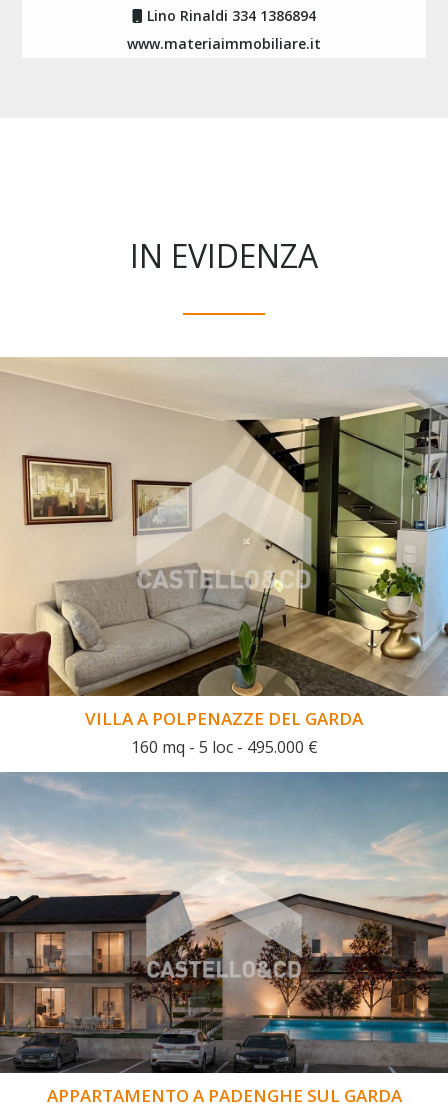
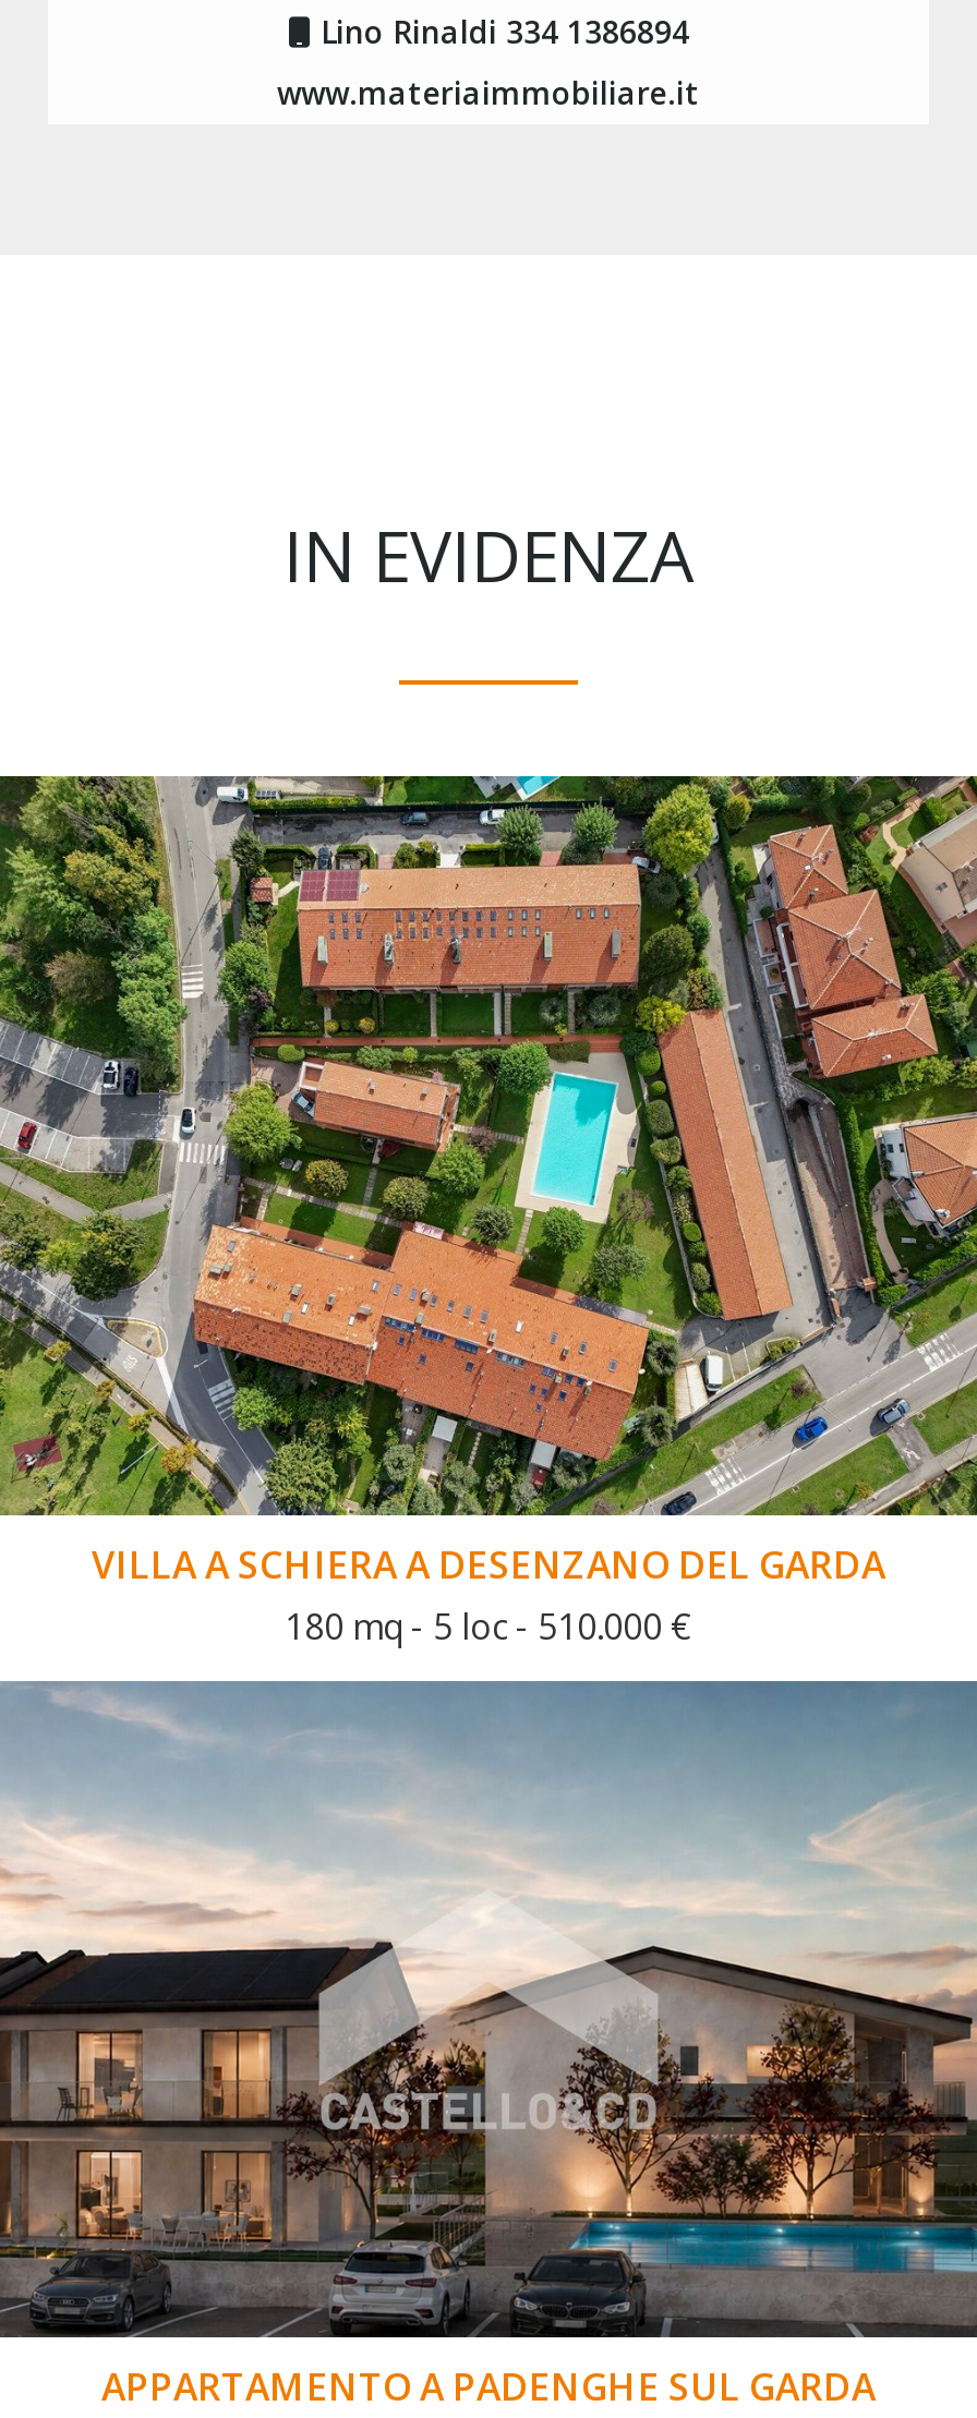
- [image]
- VILLA A POLPENAZZE DEL GARDA
- 160 mq - 5 loc - 495.000 €
+ [image]
+ VILLA A SCHIERA A DESENZANO DEL GARDA
+ 180 mq - 5 loc - 510.000 €
